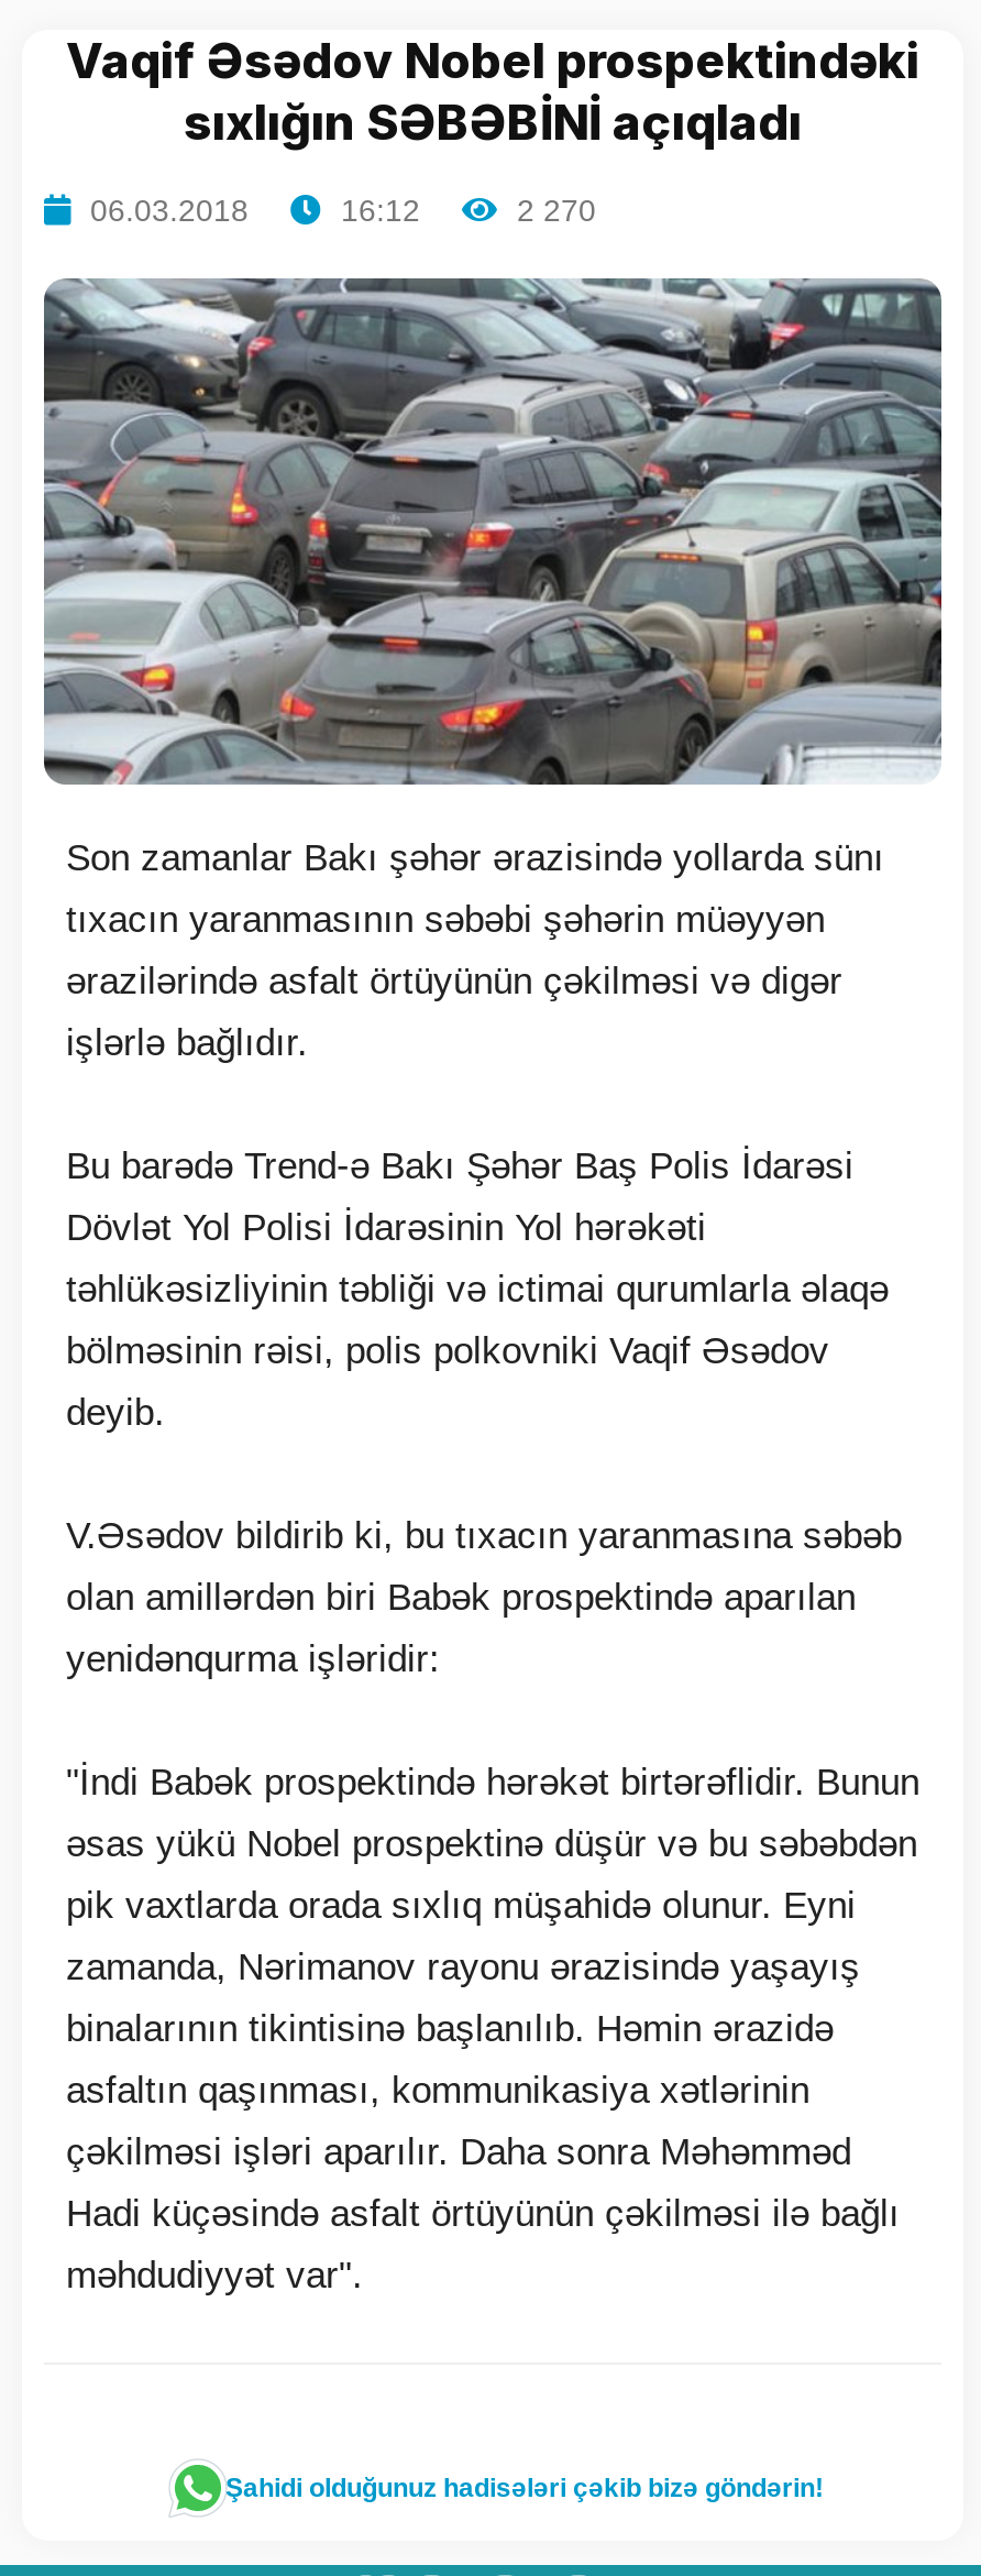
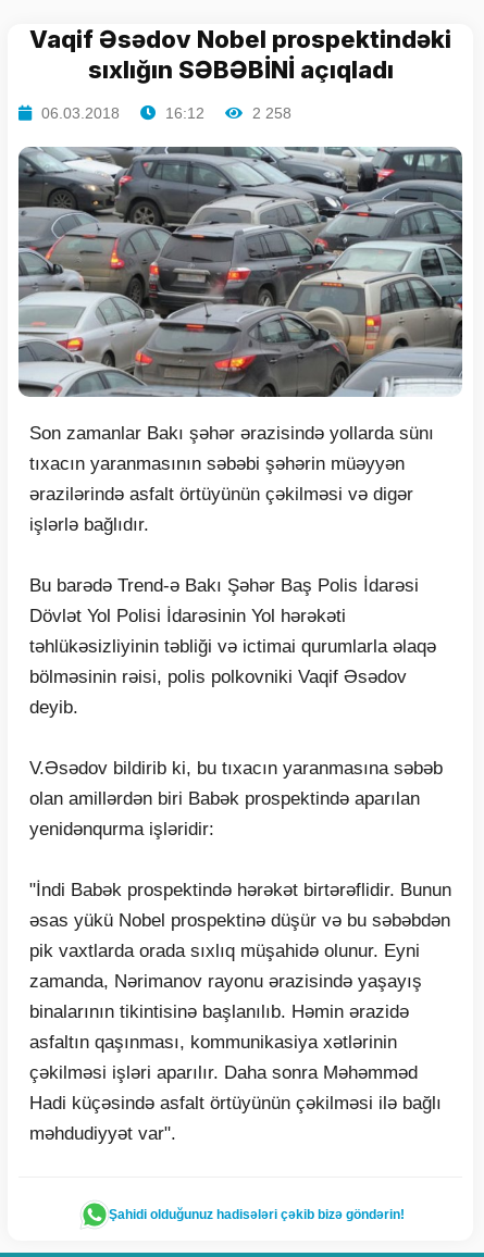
- 2 270
+ 2 258
